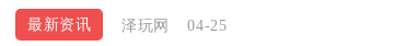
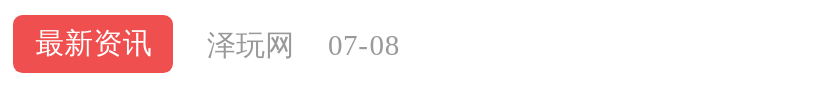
- 最新资讯 泽玩网 04-25
+ 最新资讯 泽玩网 07-08
